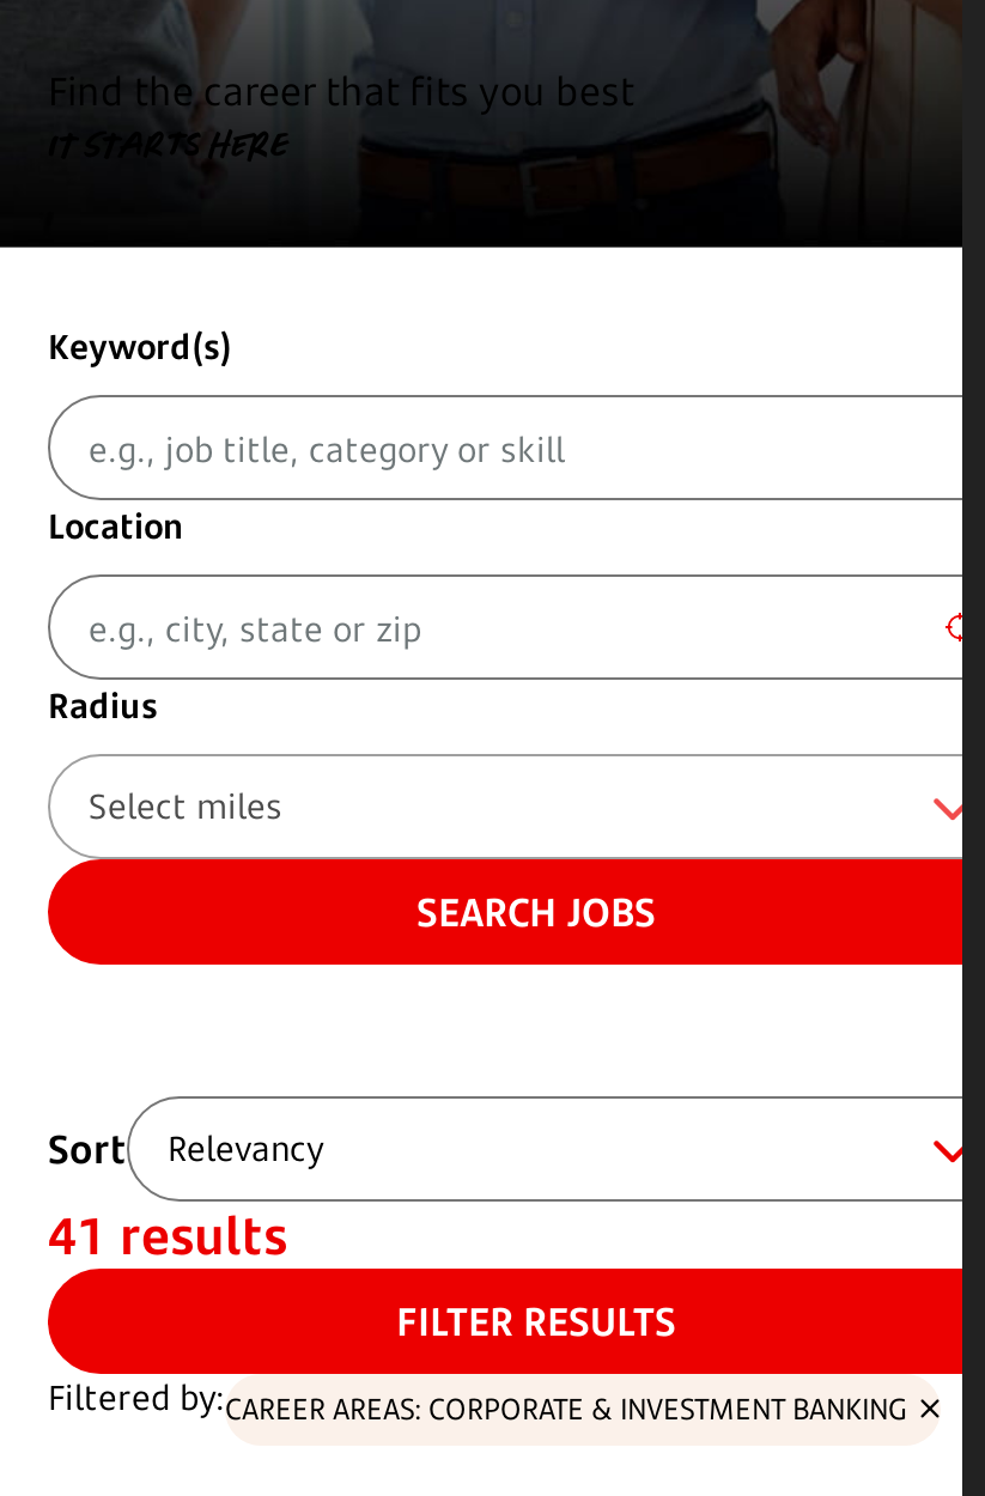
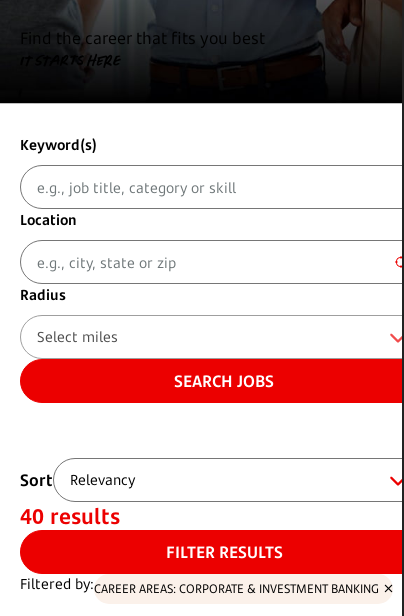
- 41 results
+ 40 results
